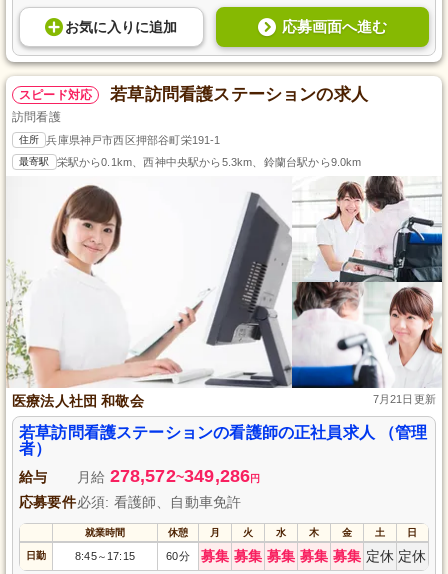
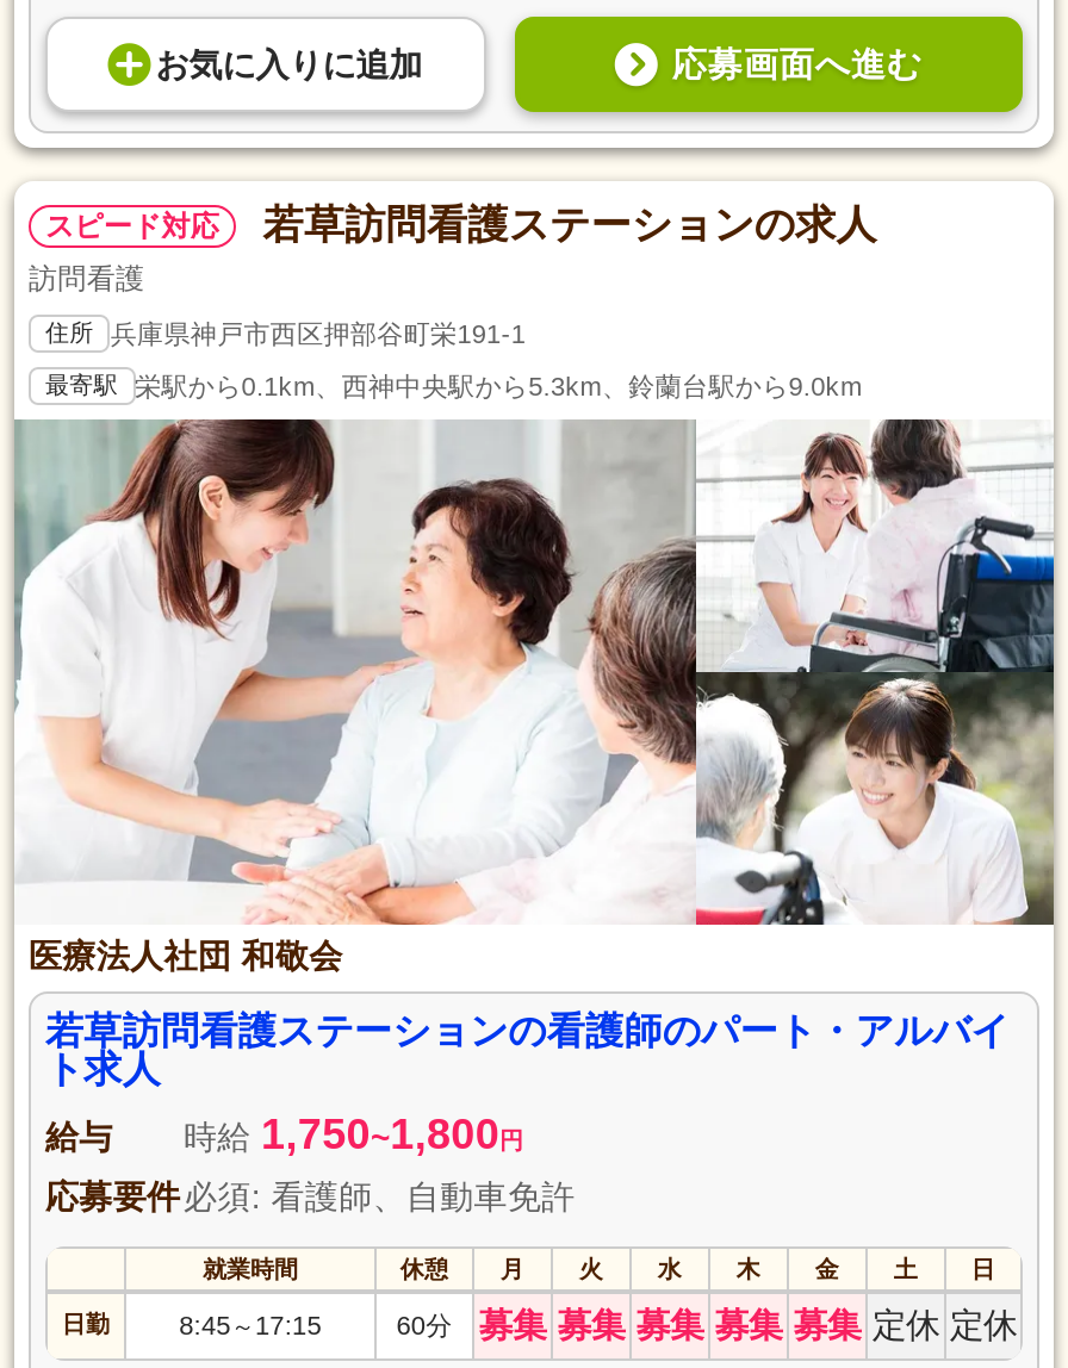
- [image]
- 7月21日更新
- 若草訪問看護ステーションの看護師の正社員求人 （管理
- 者）
+ [image]
+ 若草訪問看護ステーションの看護師のパート・アルバイ
+ ト求人

- 給与 月給278,572~349,286円
+ 給与 時給1,750~1,800円
